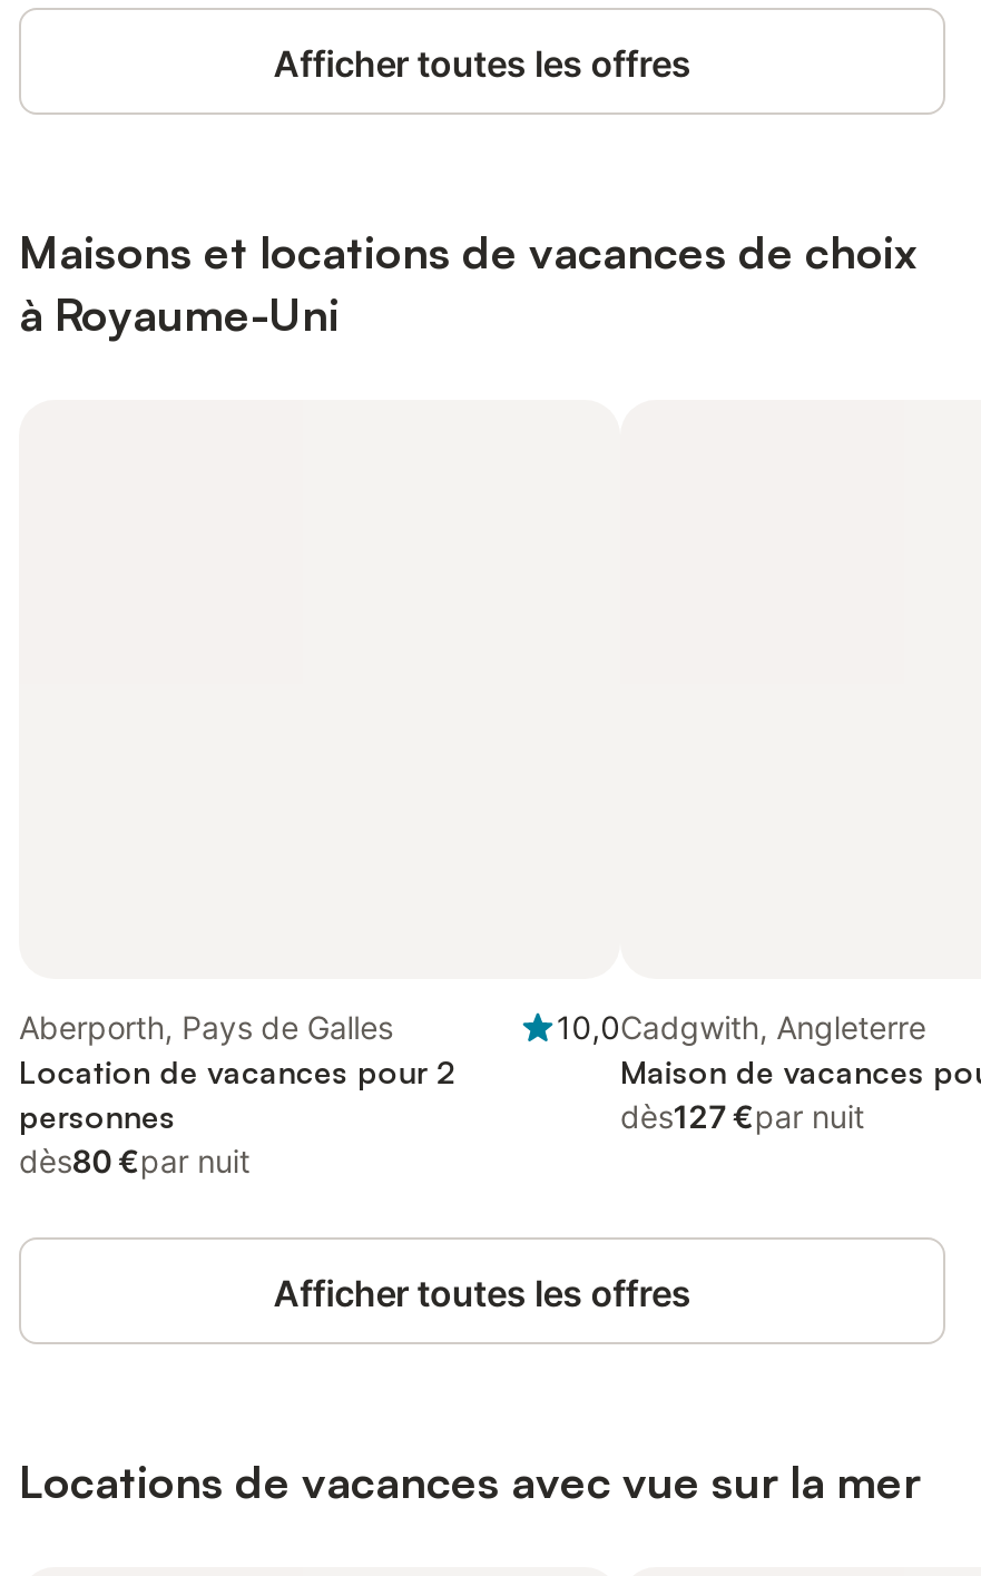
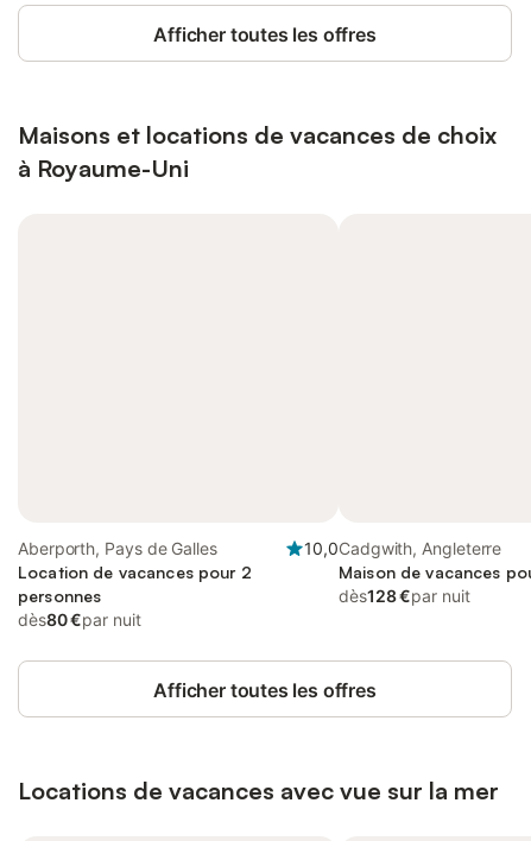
- dès127 €par nuit
+ dès128 €par nuit
